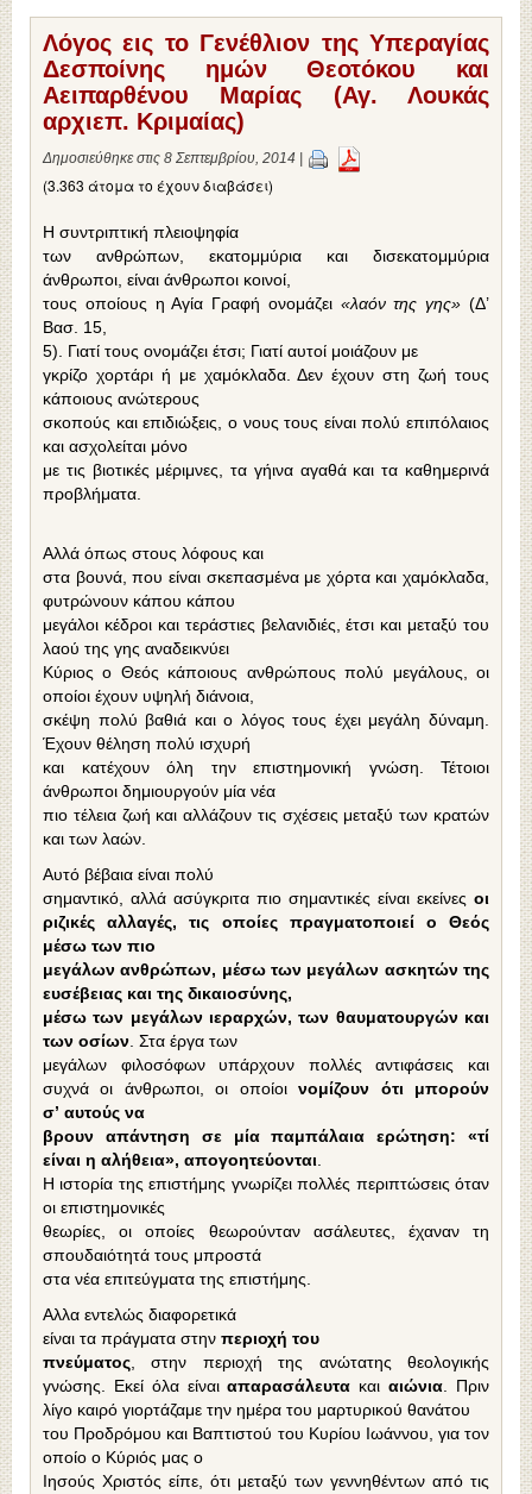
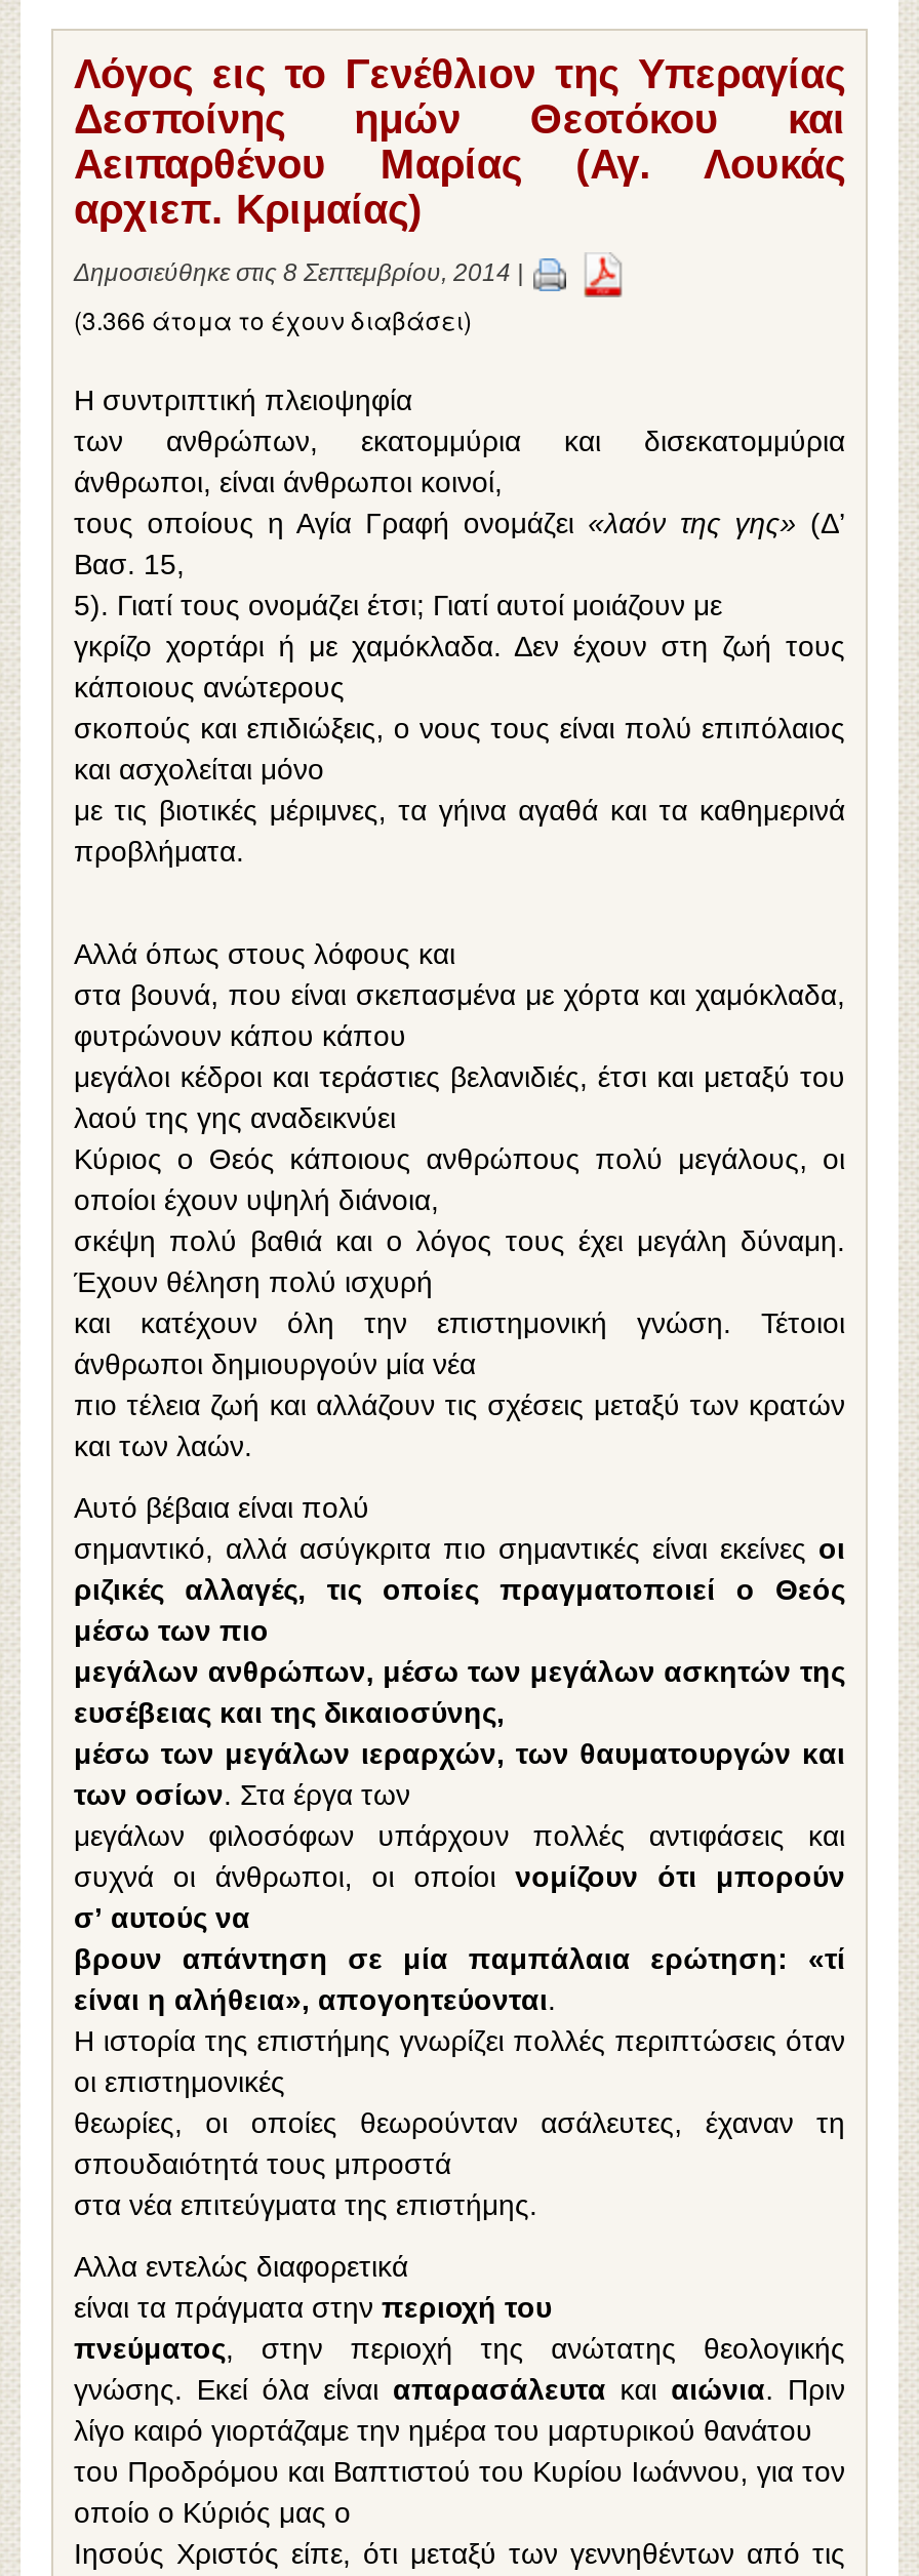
- (3.363 άτομα το έχουν διαβάσει)
+ (3.366 άτομα το έχουν διαβάσει)
